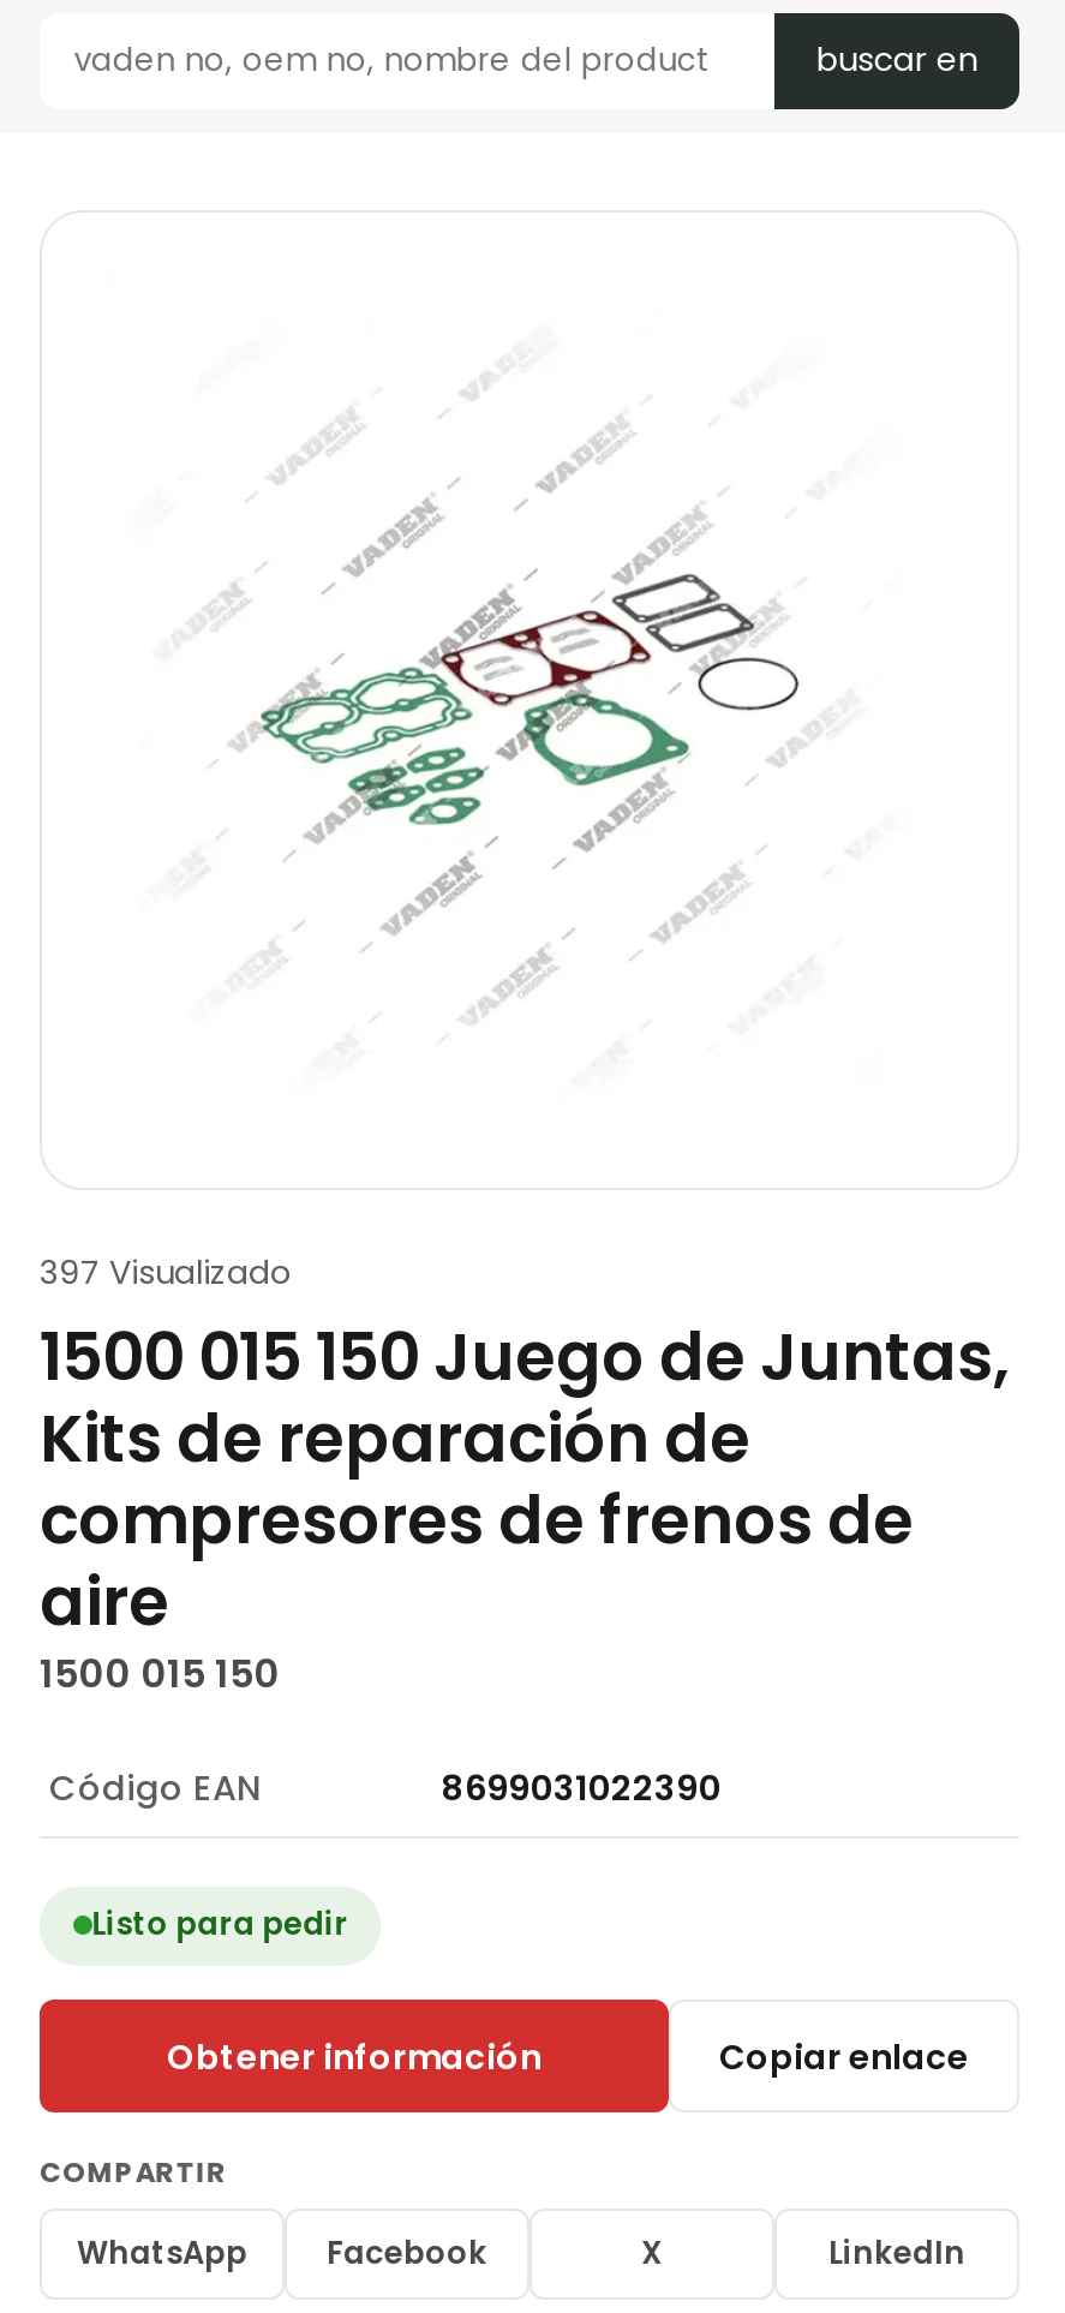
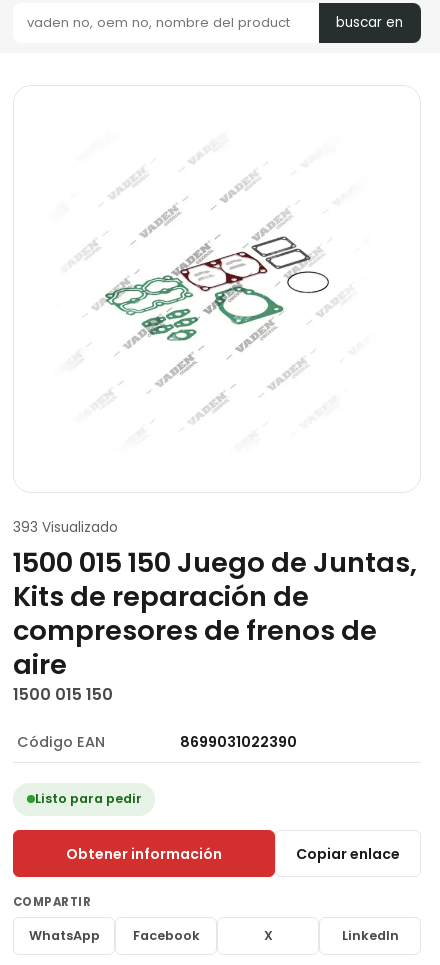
- 397 Visualizado
+ 393 Visualizado
